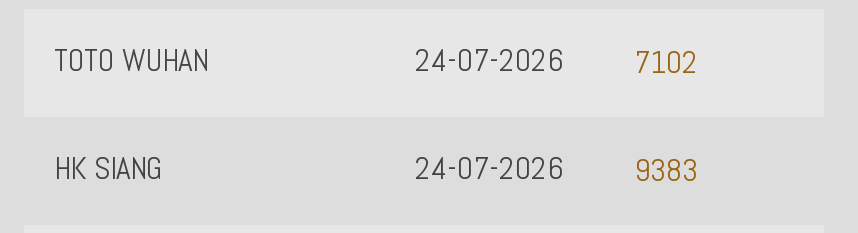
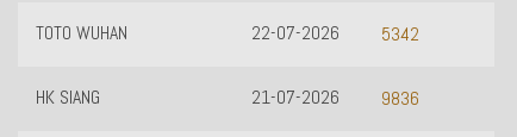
- 24-07-2026
+ 22-07-2026

- 7102
+ 5342

- 24-07-2026
+ 21-07-2026

- 9383
+ 9836
